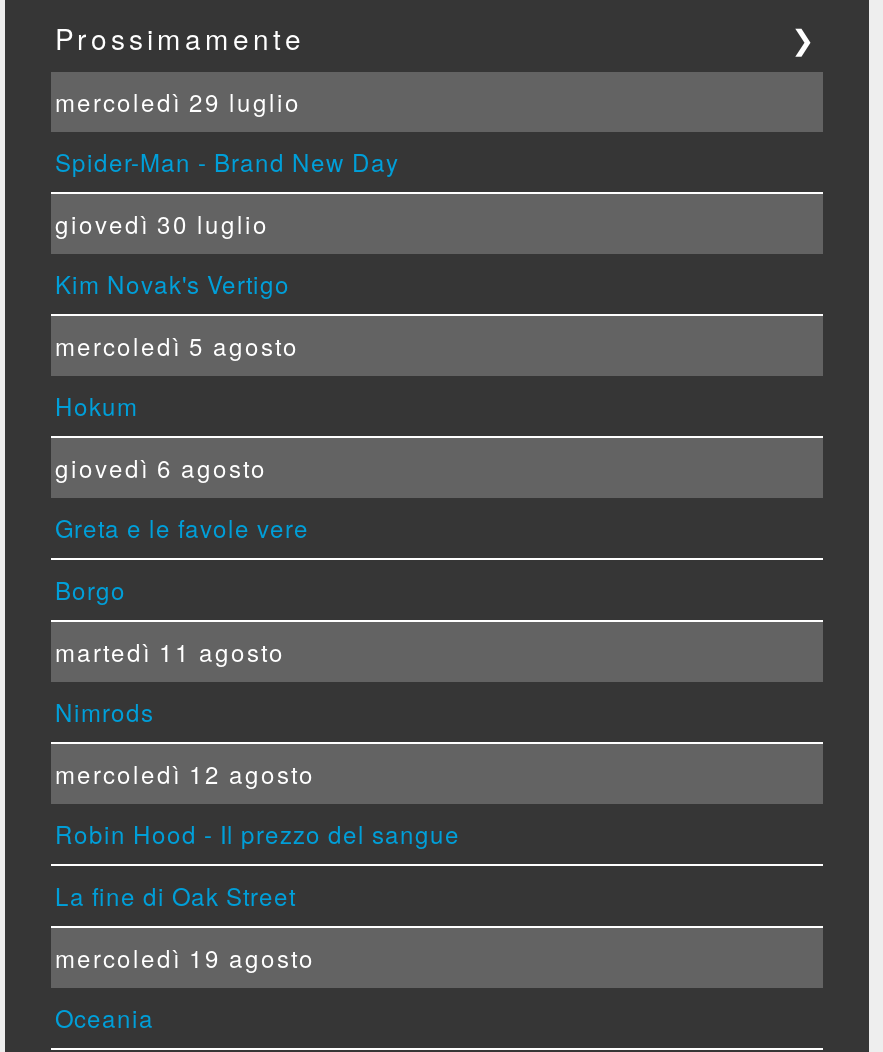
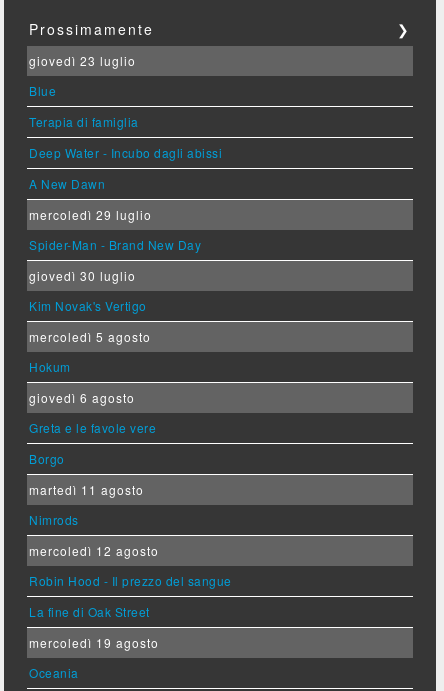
+ giovedì 23 luglio
+ Blue
+ Terapia di famiglia
+ Deep Water - Incubo dagli abissi
+ A New Dawn
